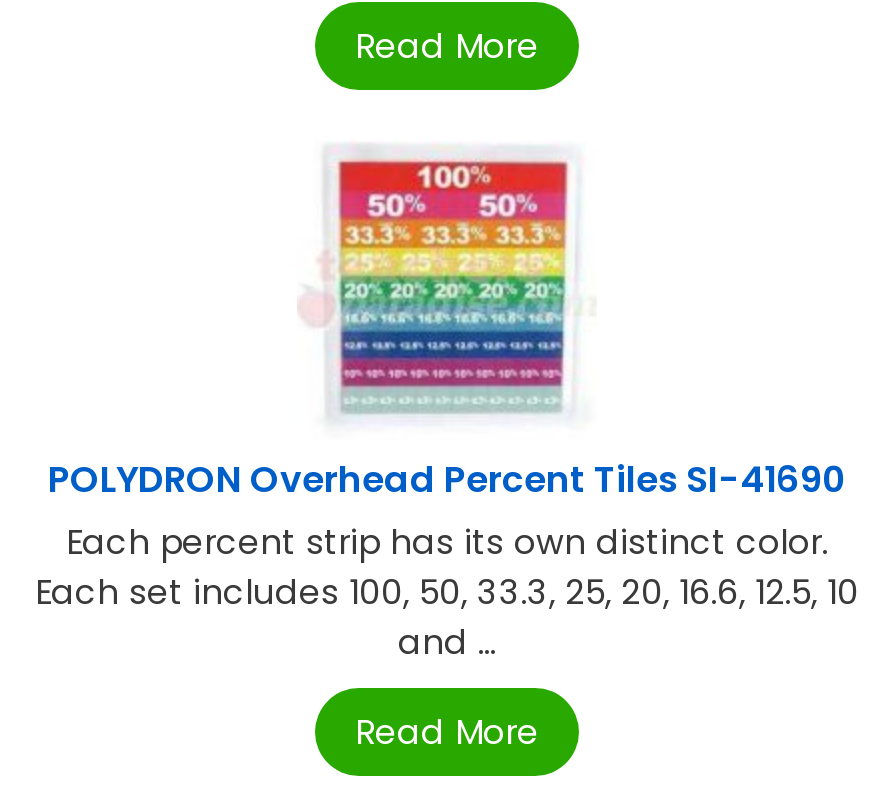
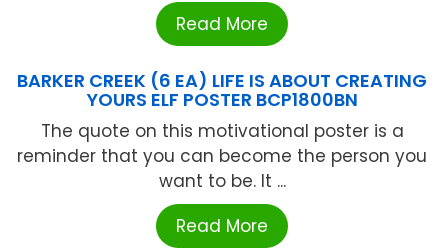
- POLYDRON Overhead Percent Tiles SI-41690
- Each percent strip has its own distinct color.
- Each set includes 100, 50, 33.3, 25, 20, 16.6, 12.5, 10
- and ...
+ BARKER CREEK (6 EA) LIFE IS ABOUT CREATING
+ YOURS ELF POSTER BCP1800BN
+ The quote on this motivational poster is a
+ reminder that you can become the person you
+ want to be. It ...
